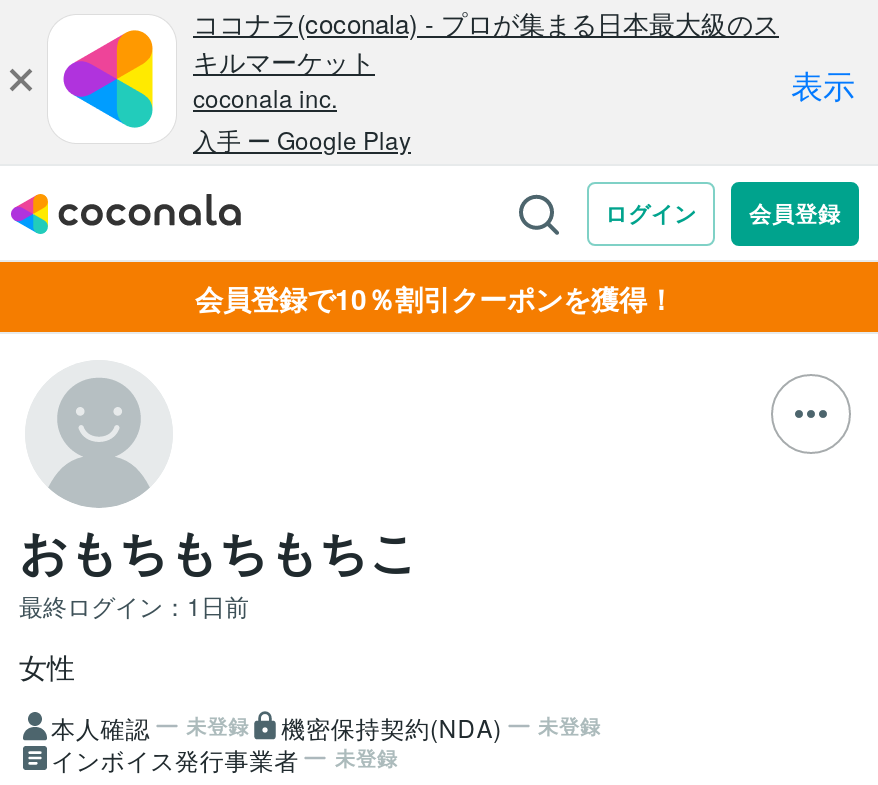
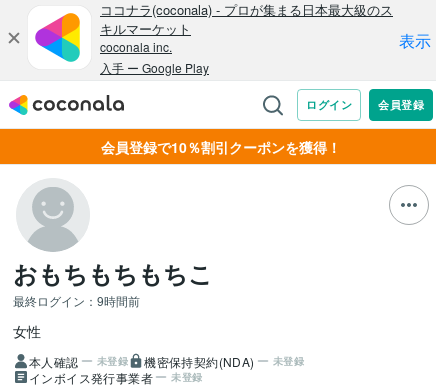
- 最終ログイン：1日前
+ 最終ログイン：9時間前
